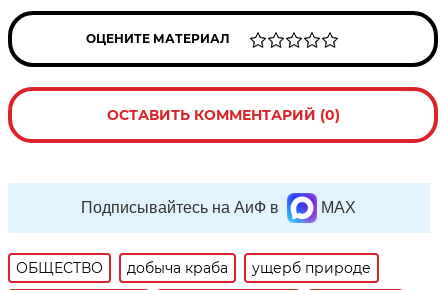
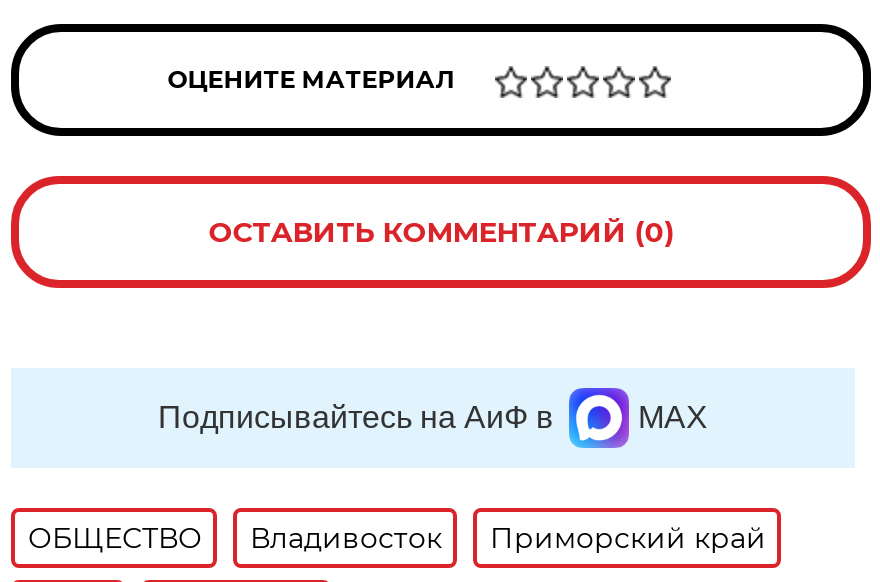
- добыча краба
- ущерб природе
+ Владивосток
+ Приморский край
